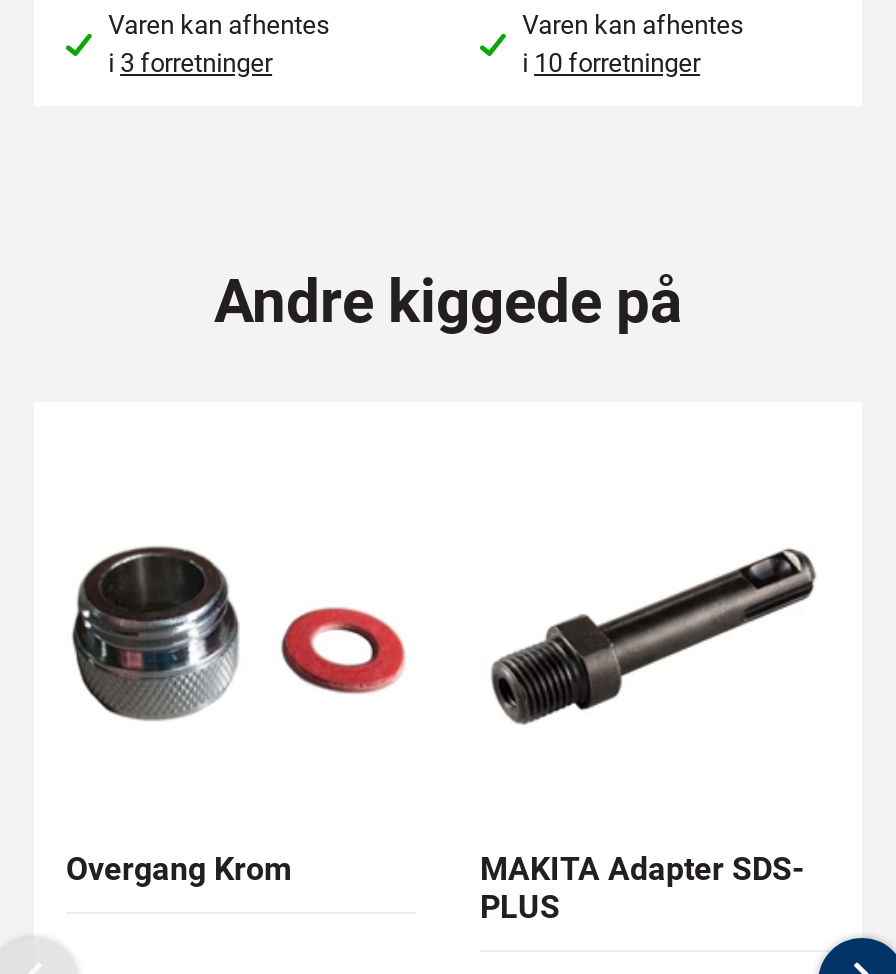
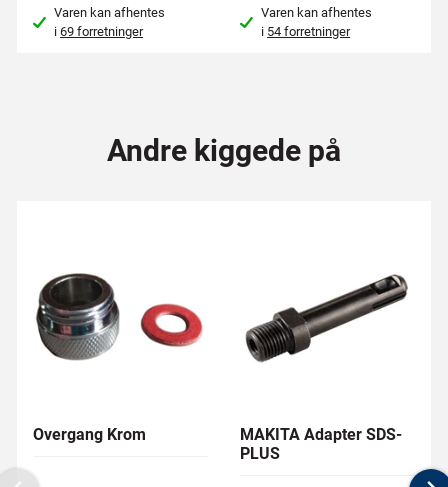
- i 3 forretninger
+ i 69 forretninger

- i 10 forretninger
+ i 54 forretninger
